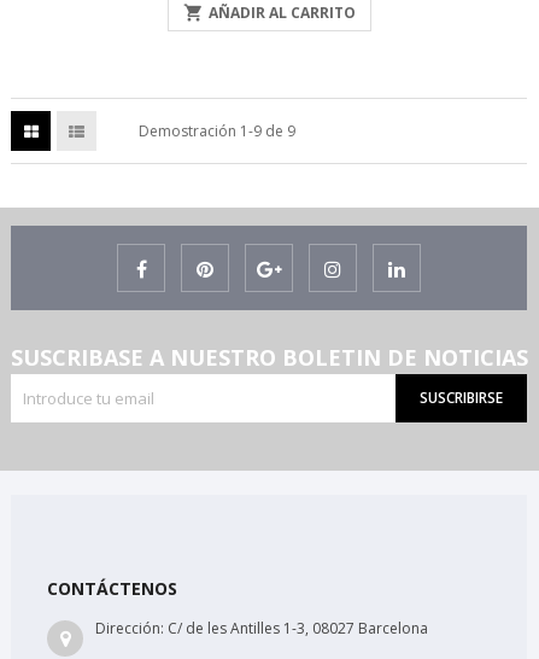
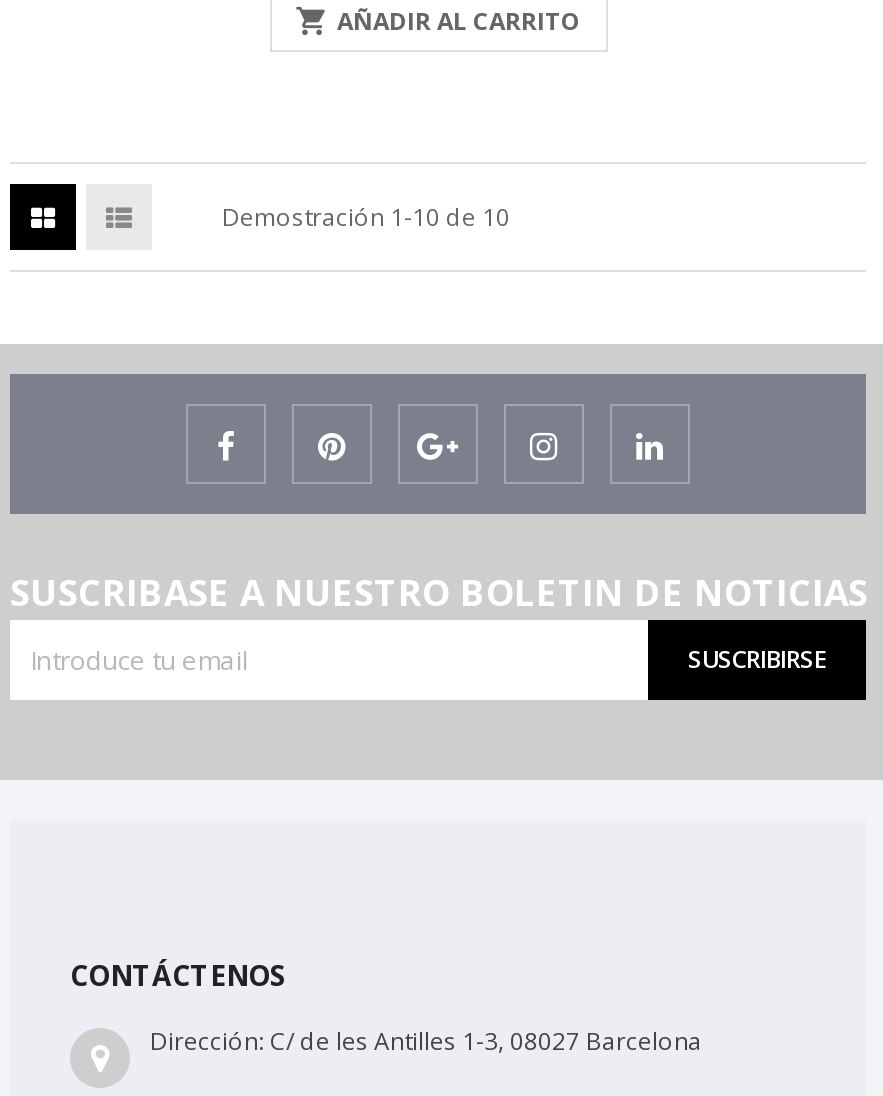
- Demostración 1-9 de 9
+ Demostración 1-10 de 10
